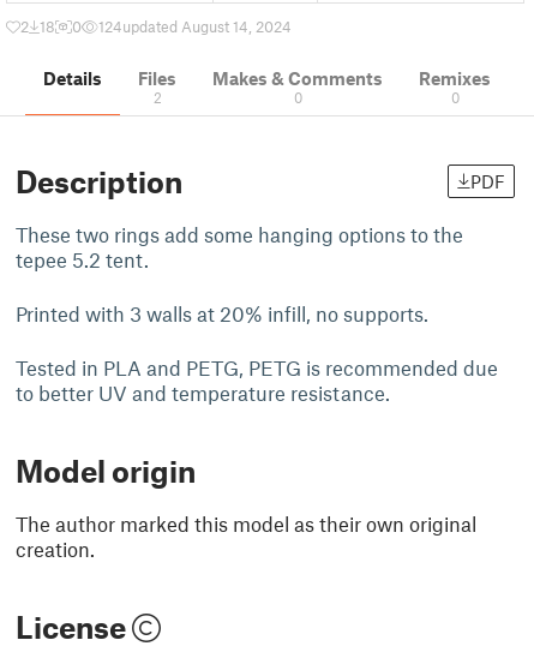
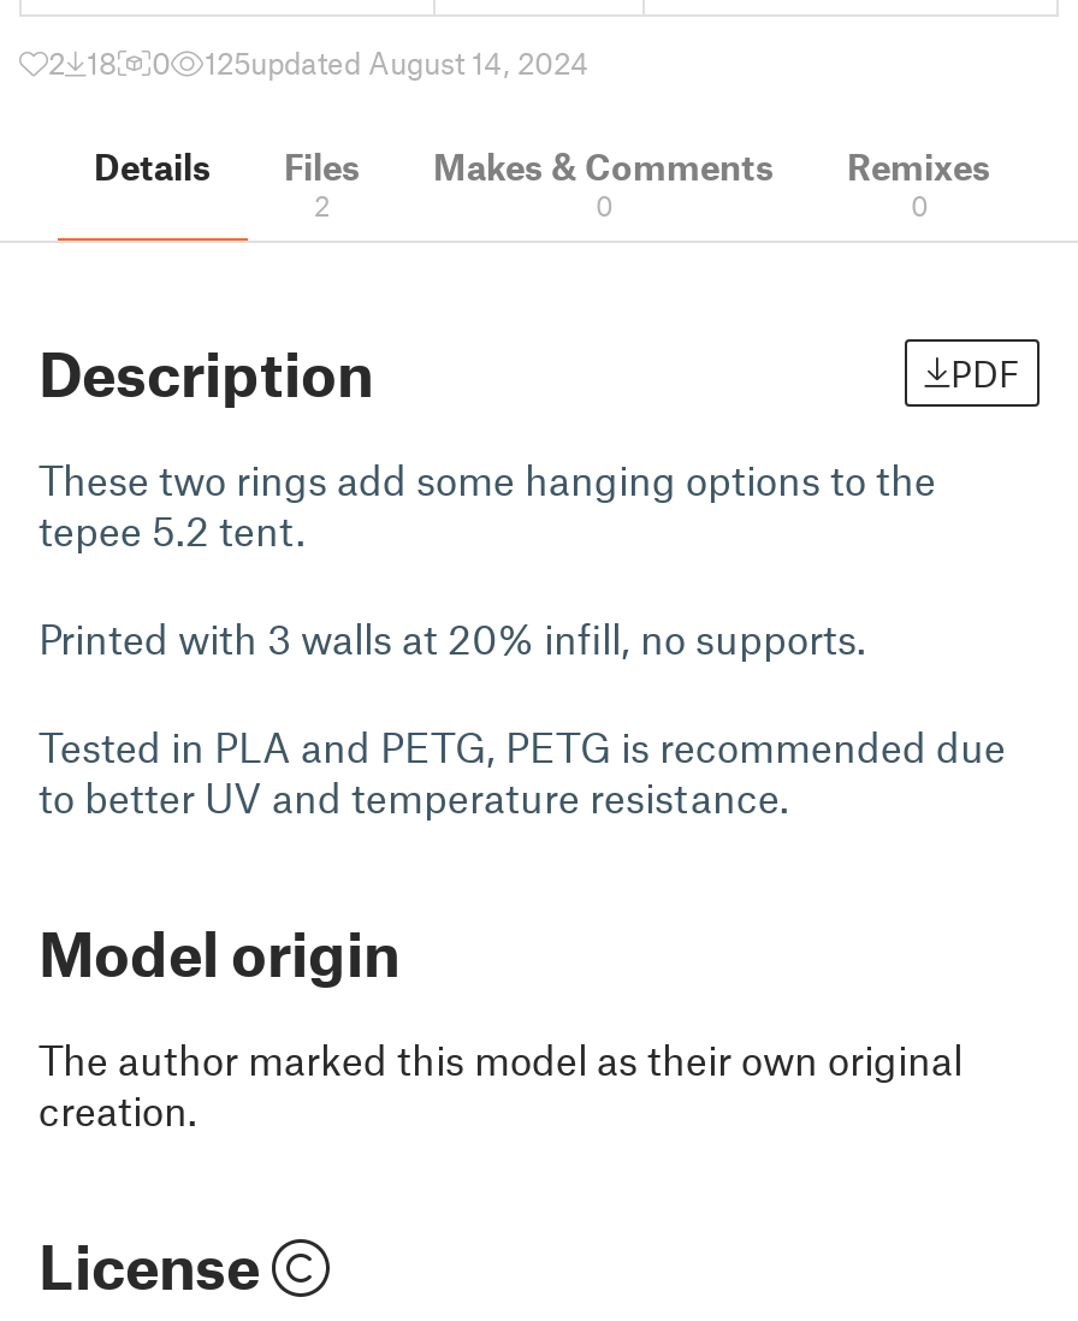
- 124updated August 14, 2024
+ 125updated August 14, 2024
